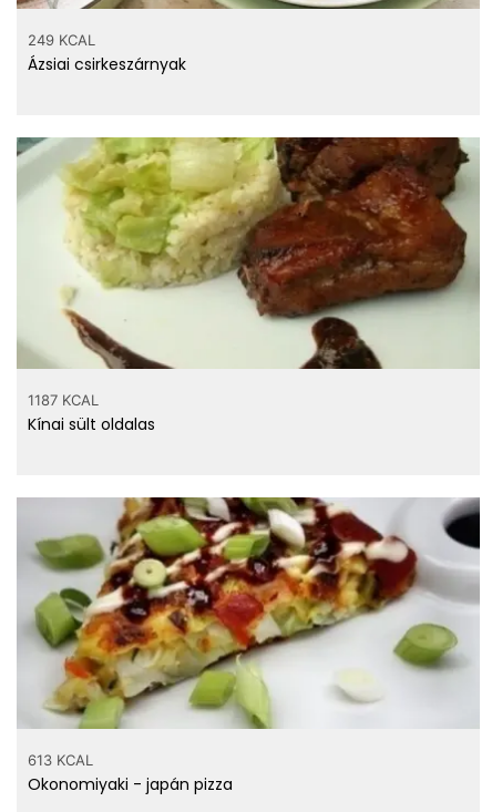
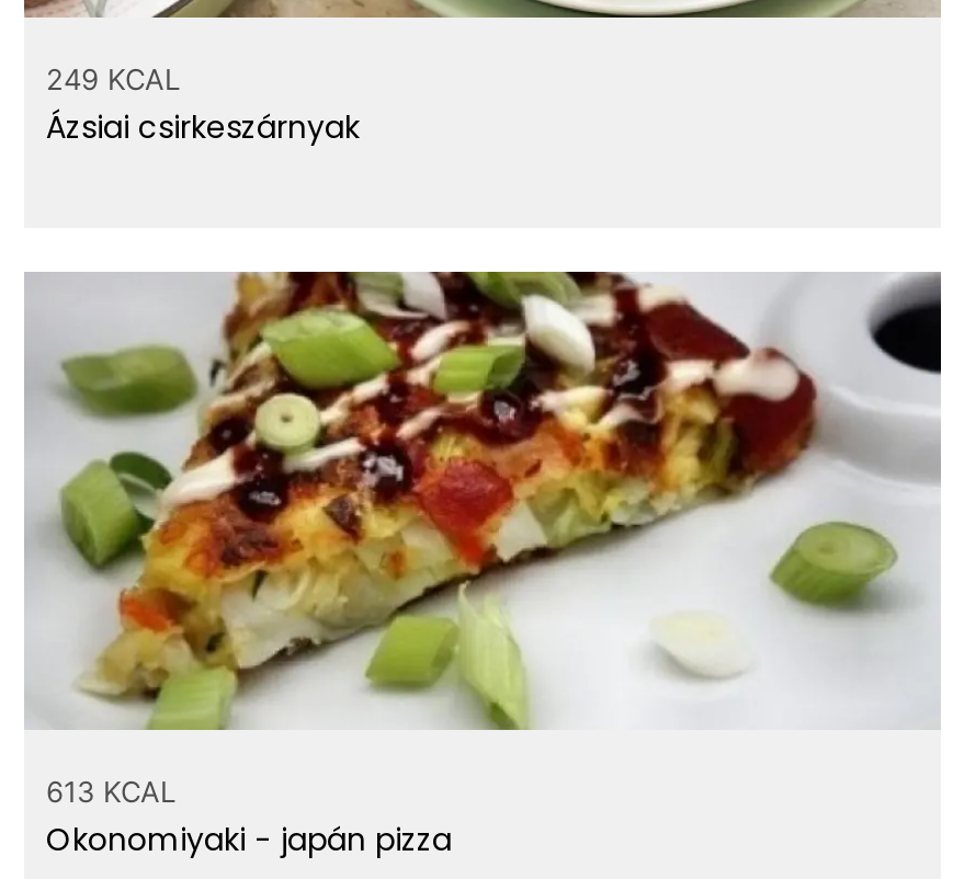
- [image]
- 1187 KCAL
- Kínai sült oldalas
